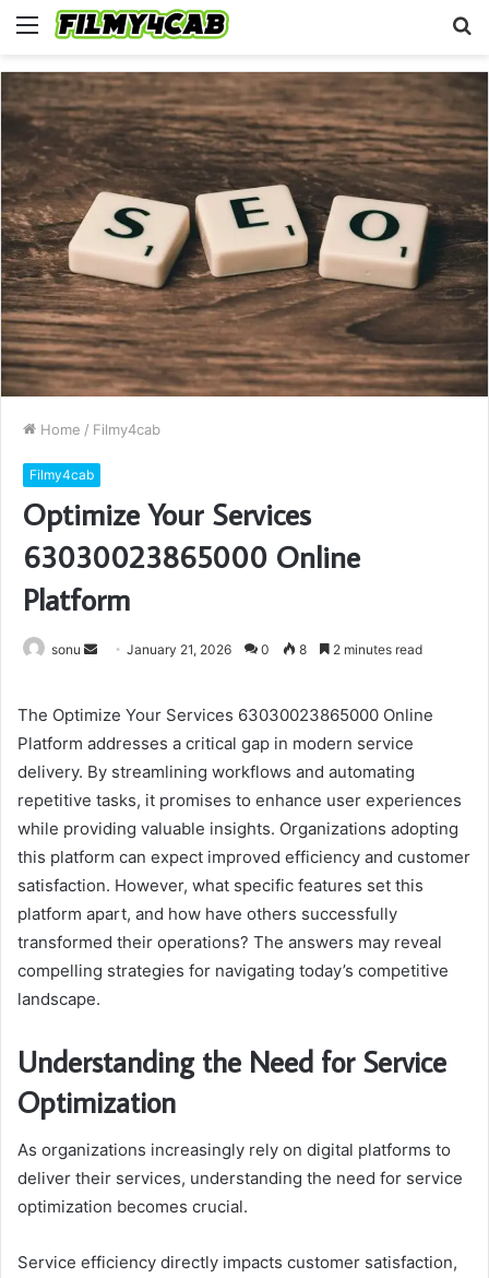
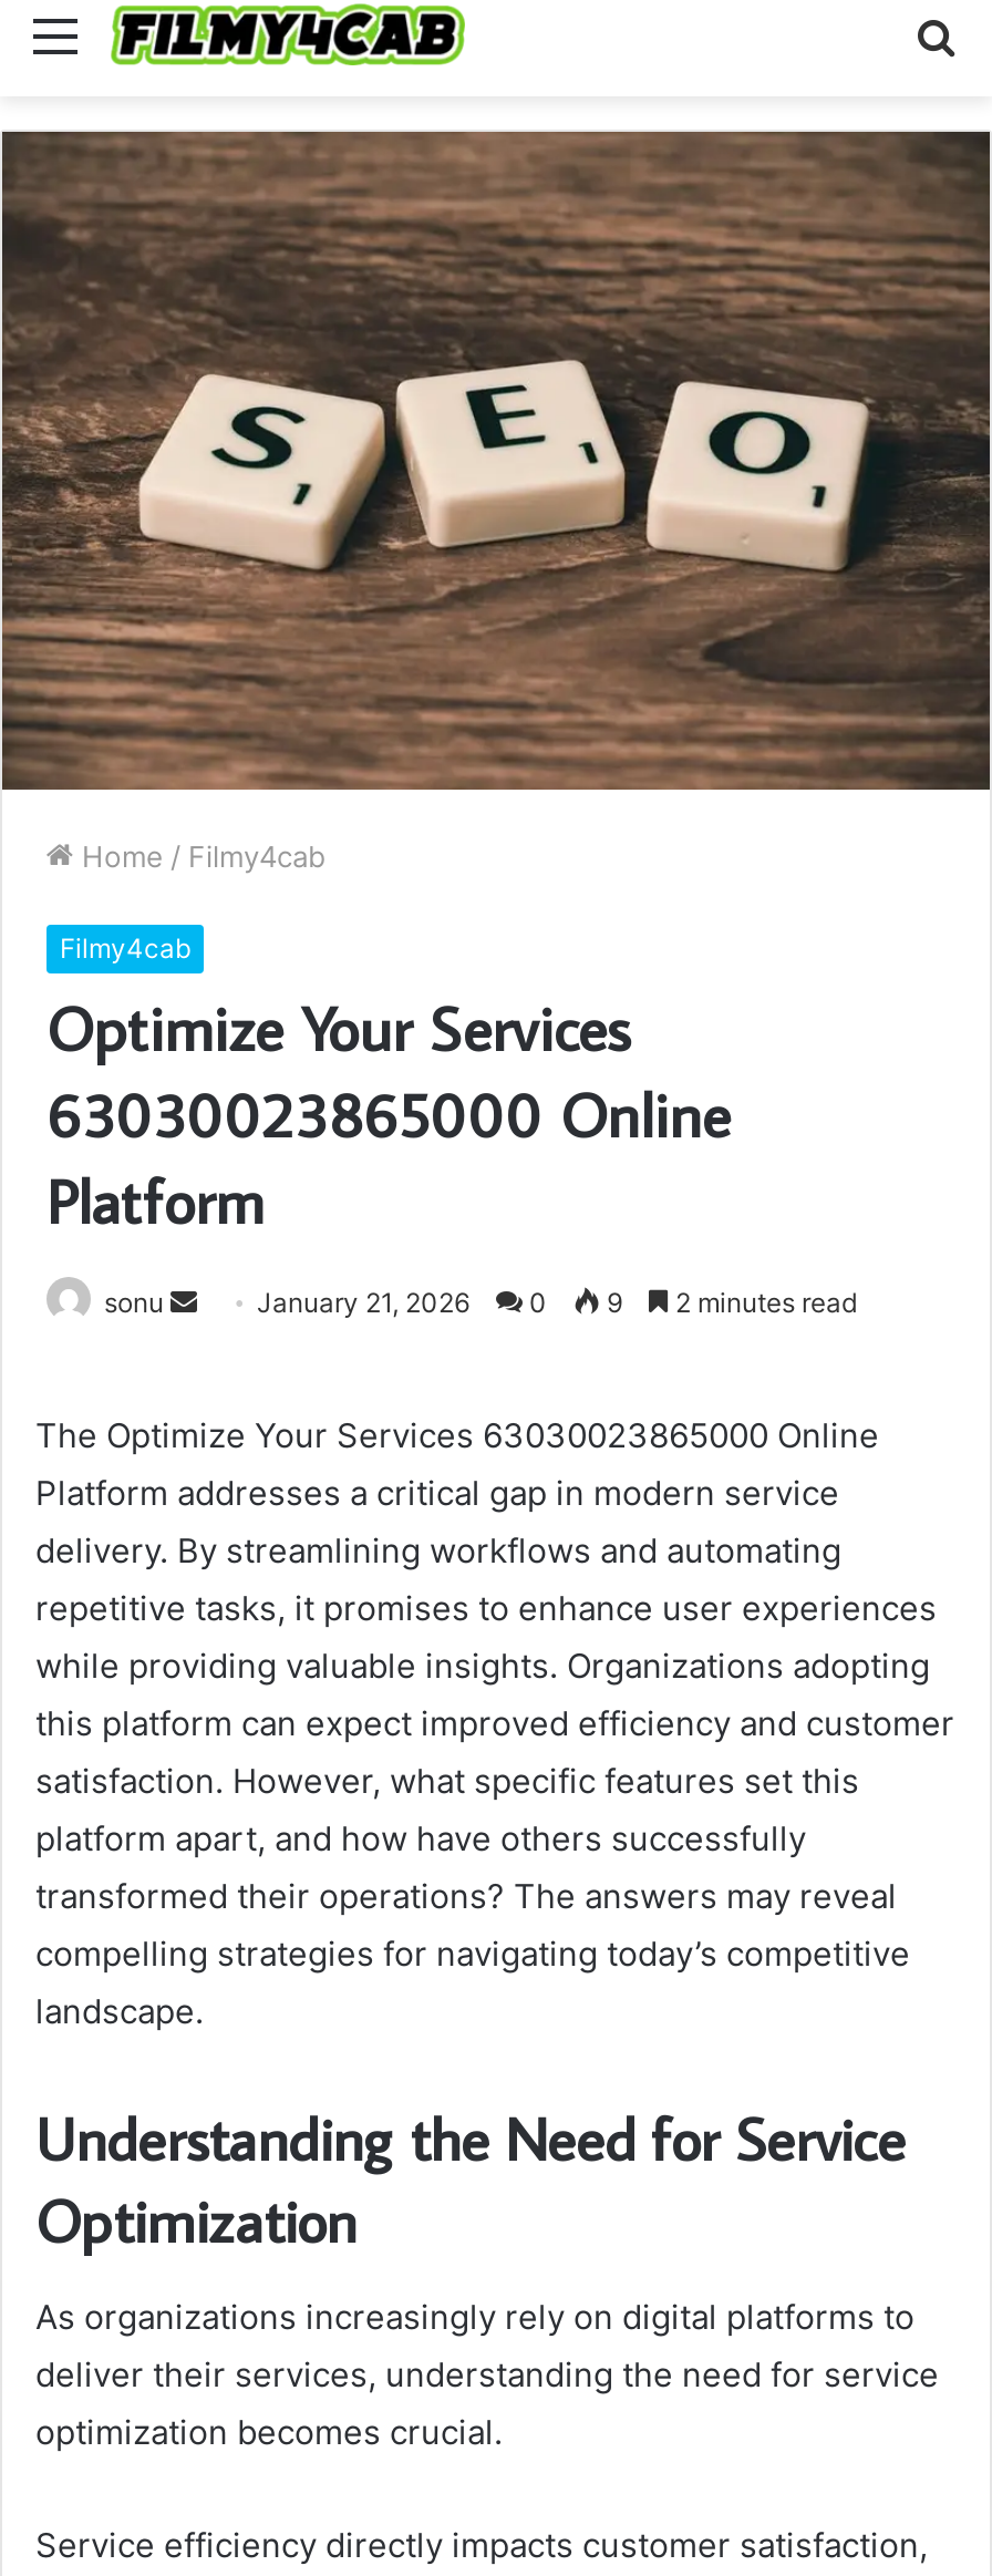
- 8
+ 9
